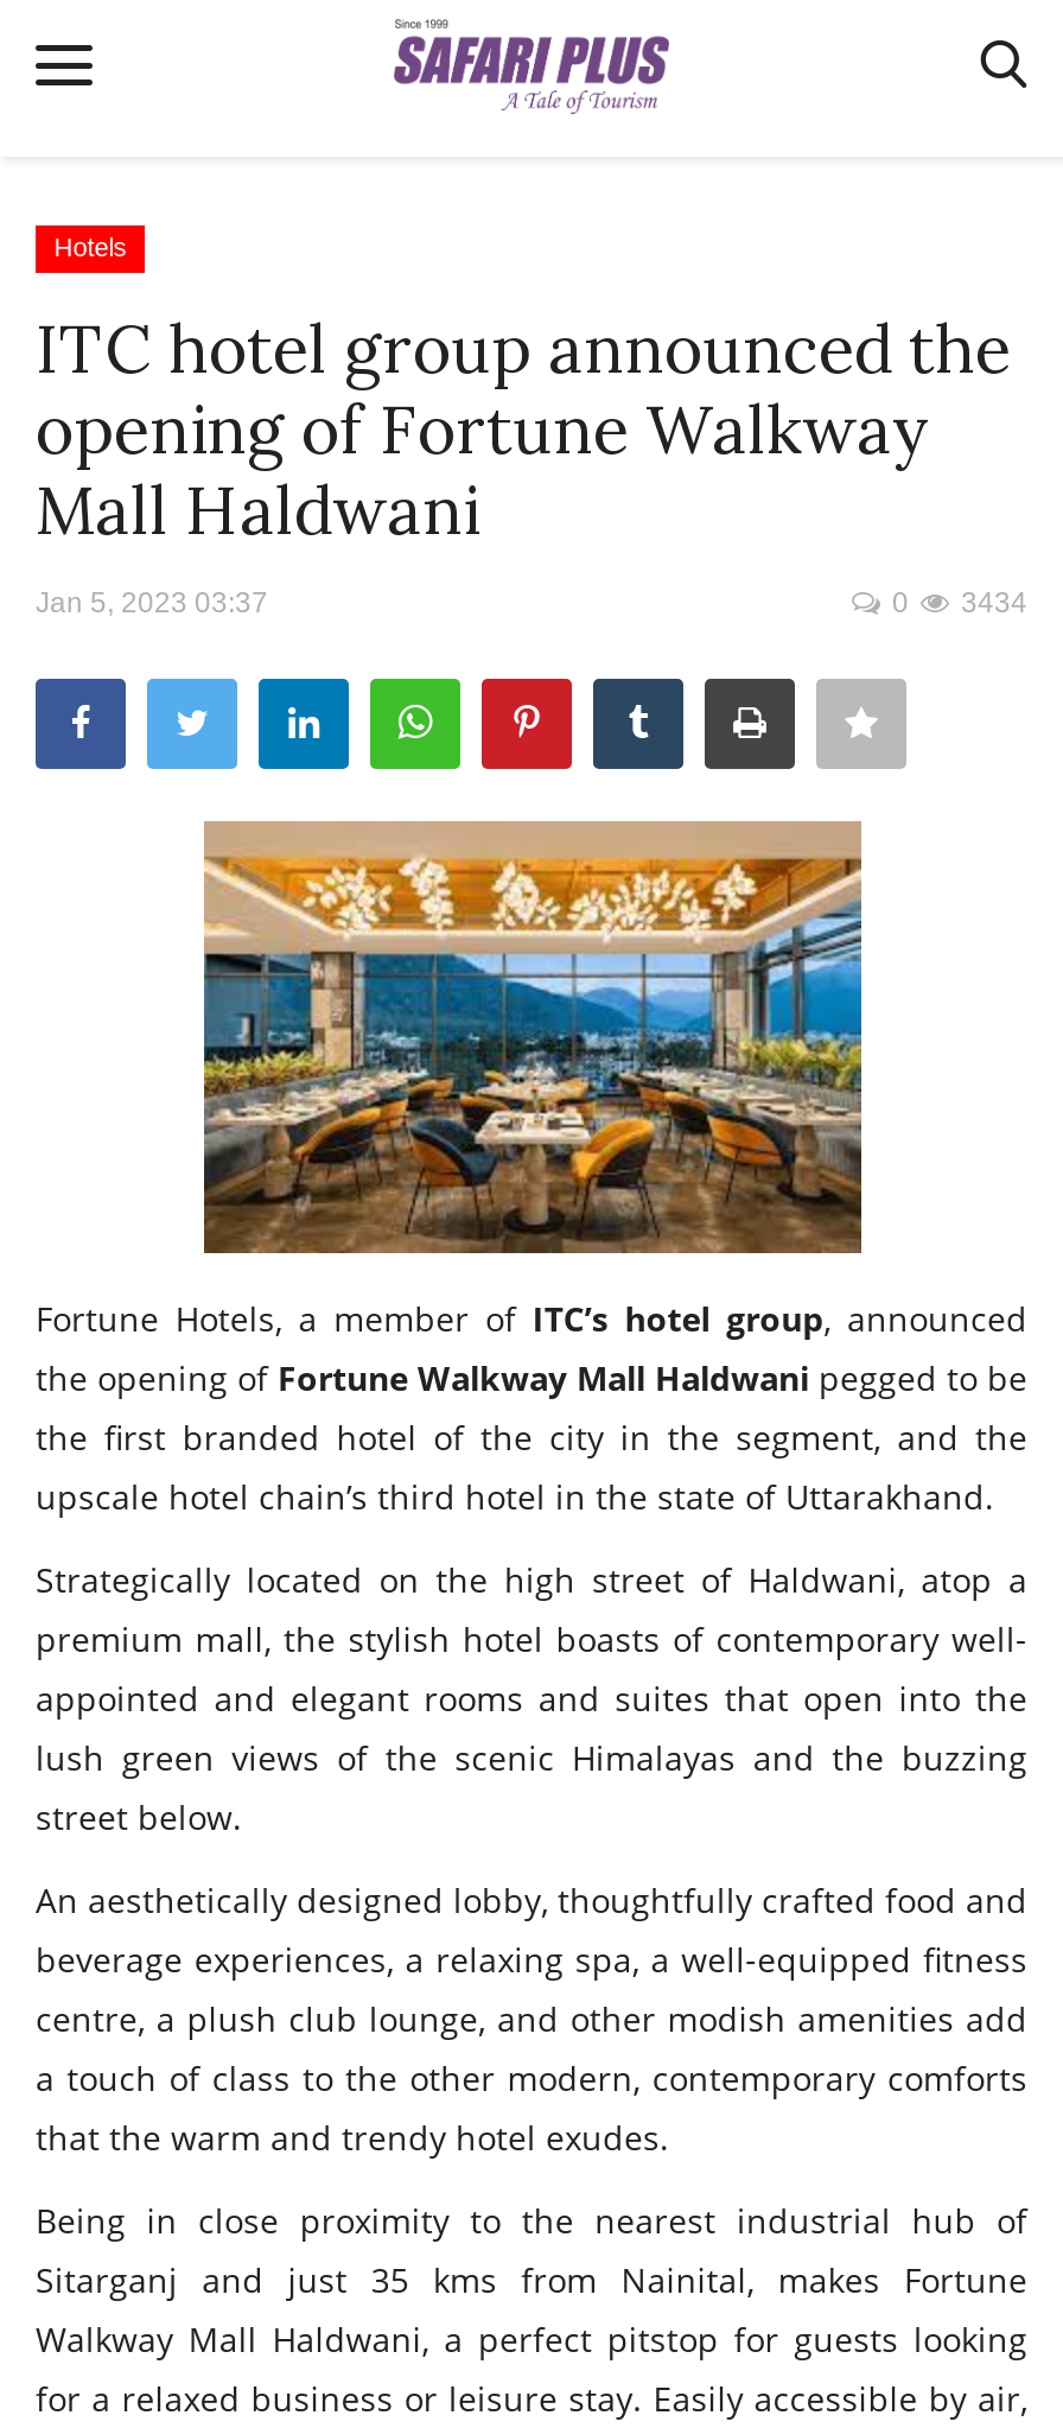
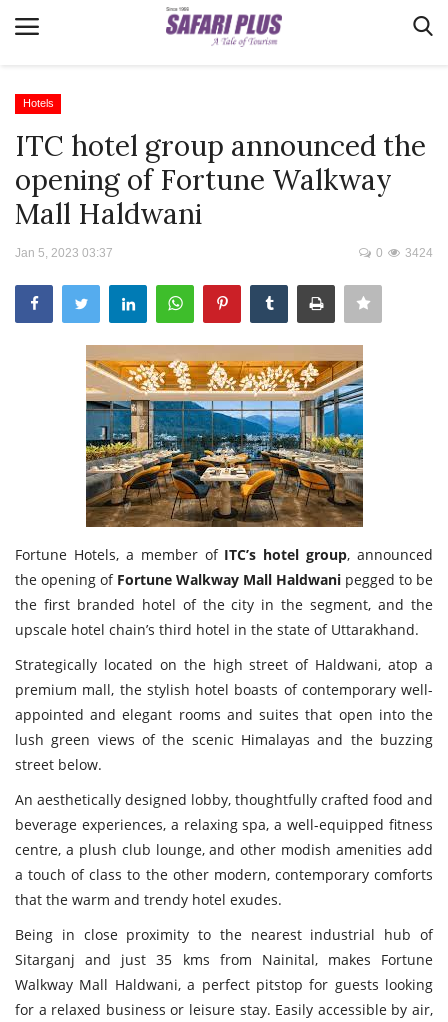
- 0 3434
+ 0 3424
